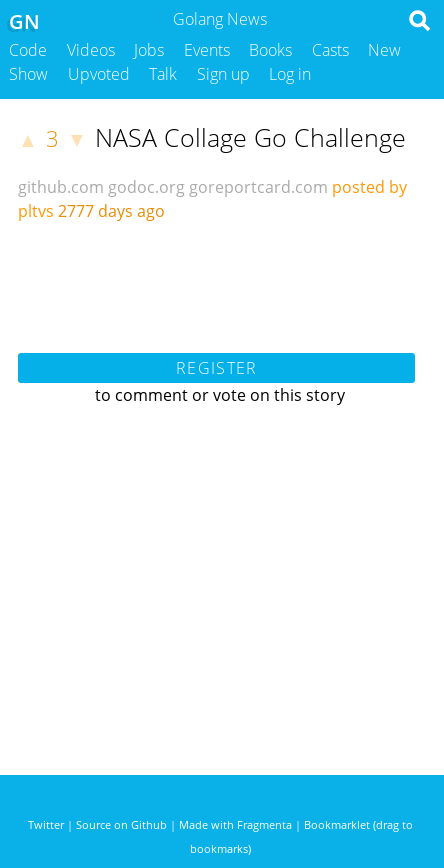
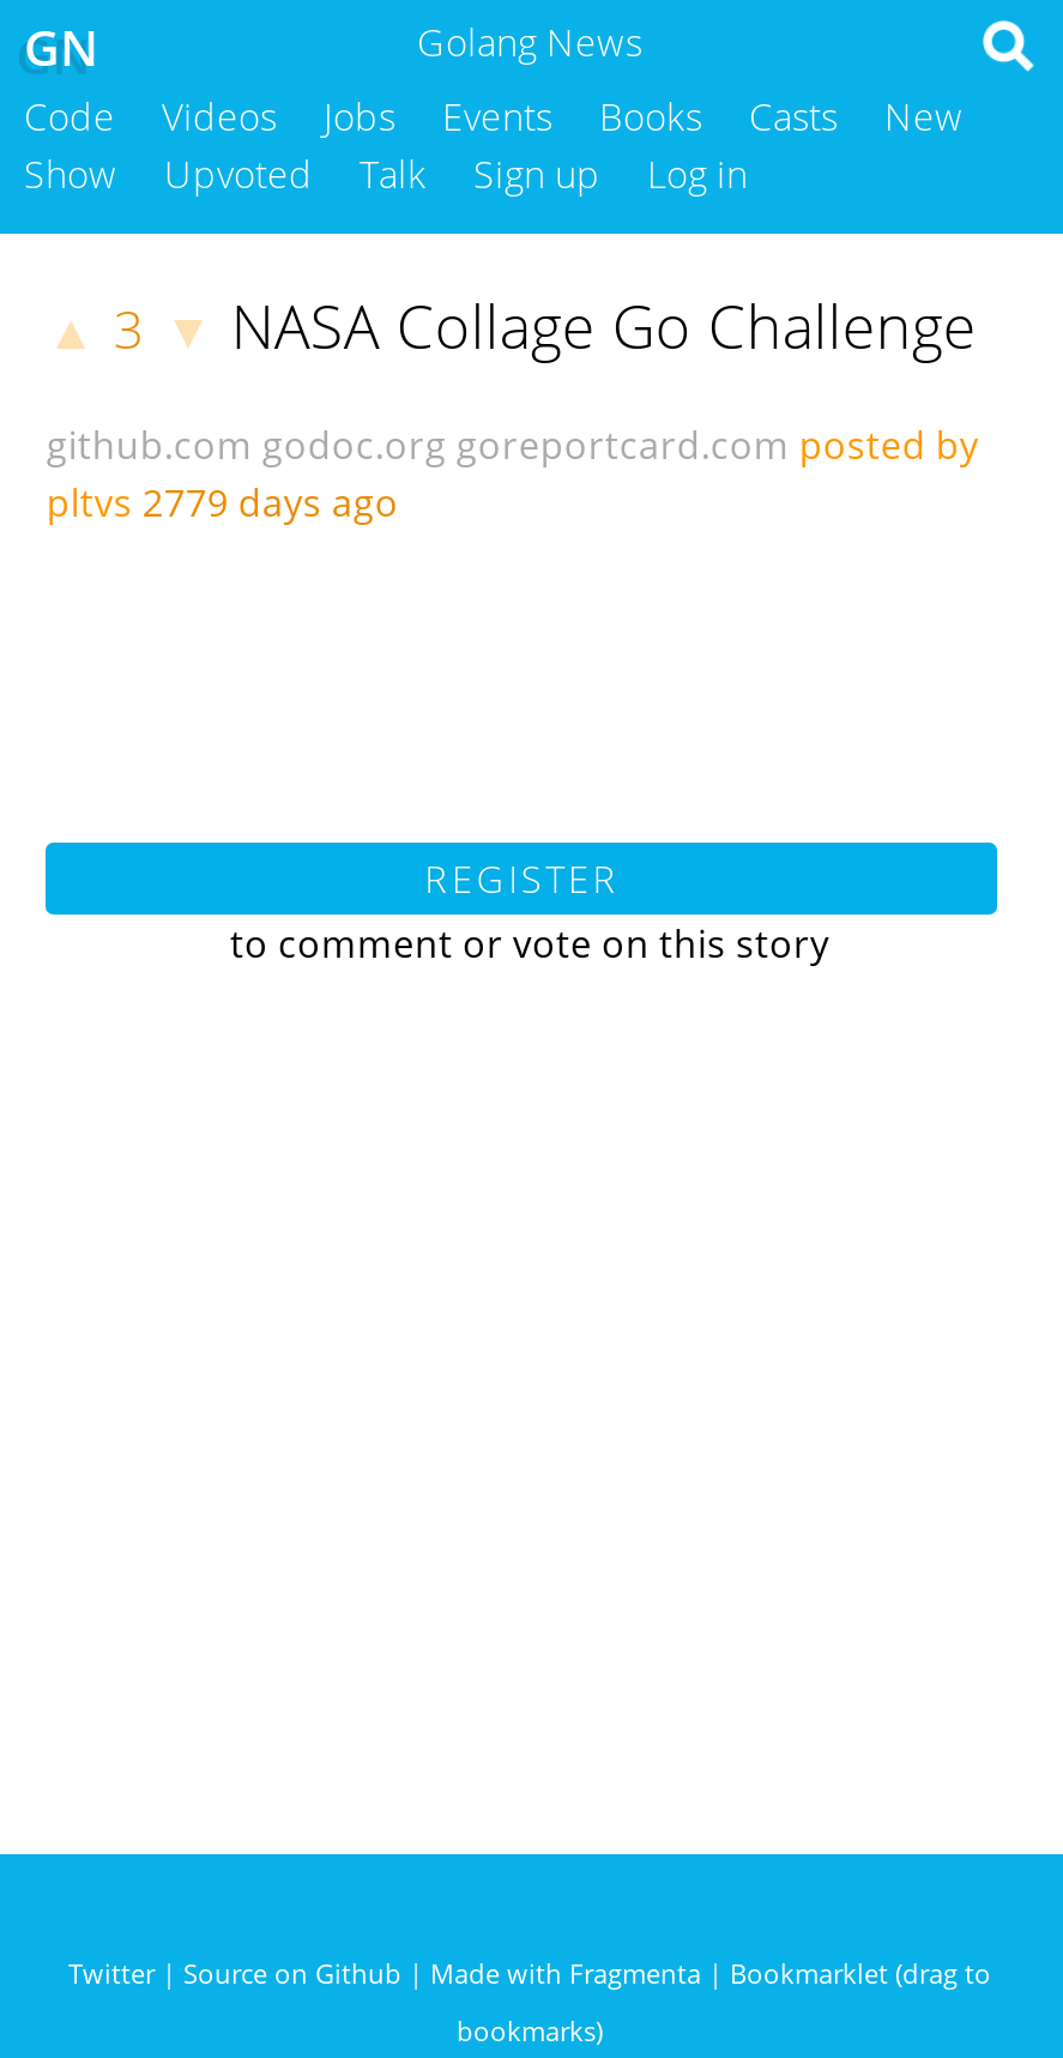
- pltvs 2777 days ago
+ pltvs 2779 days ago
